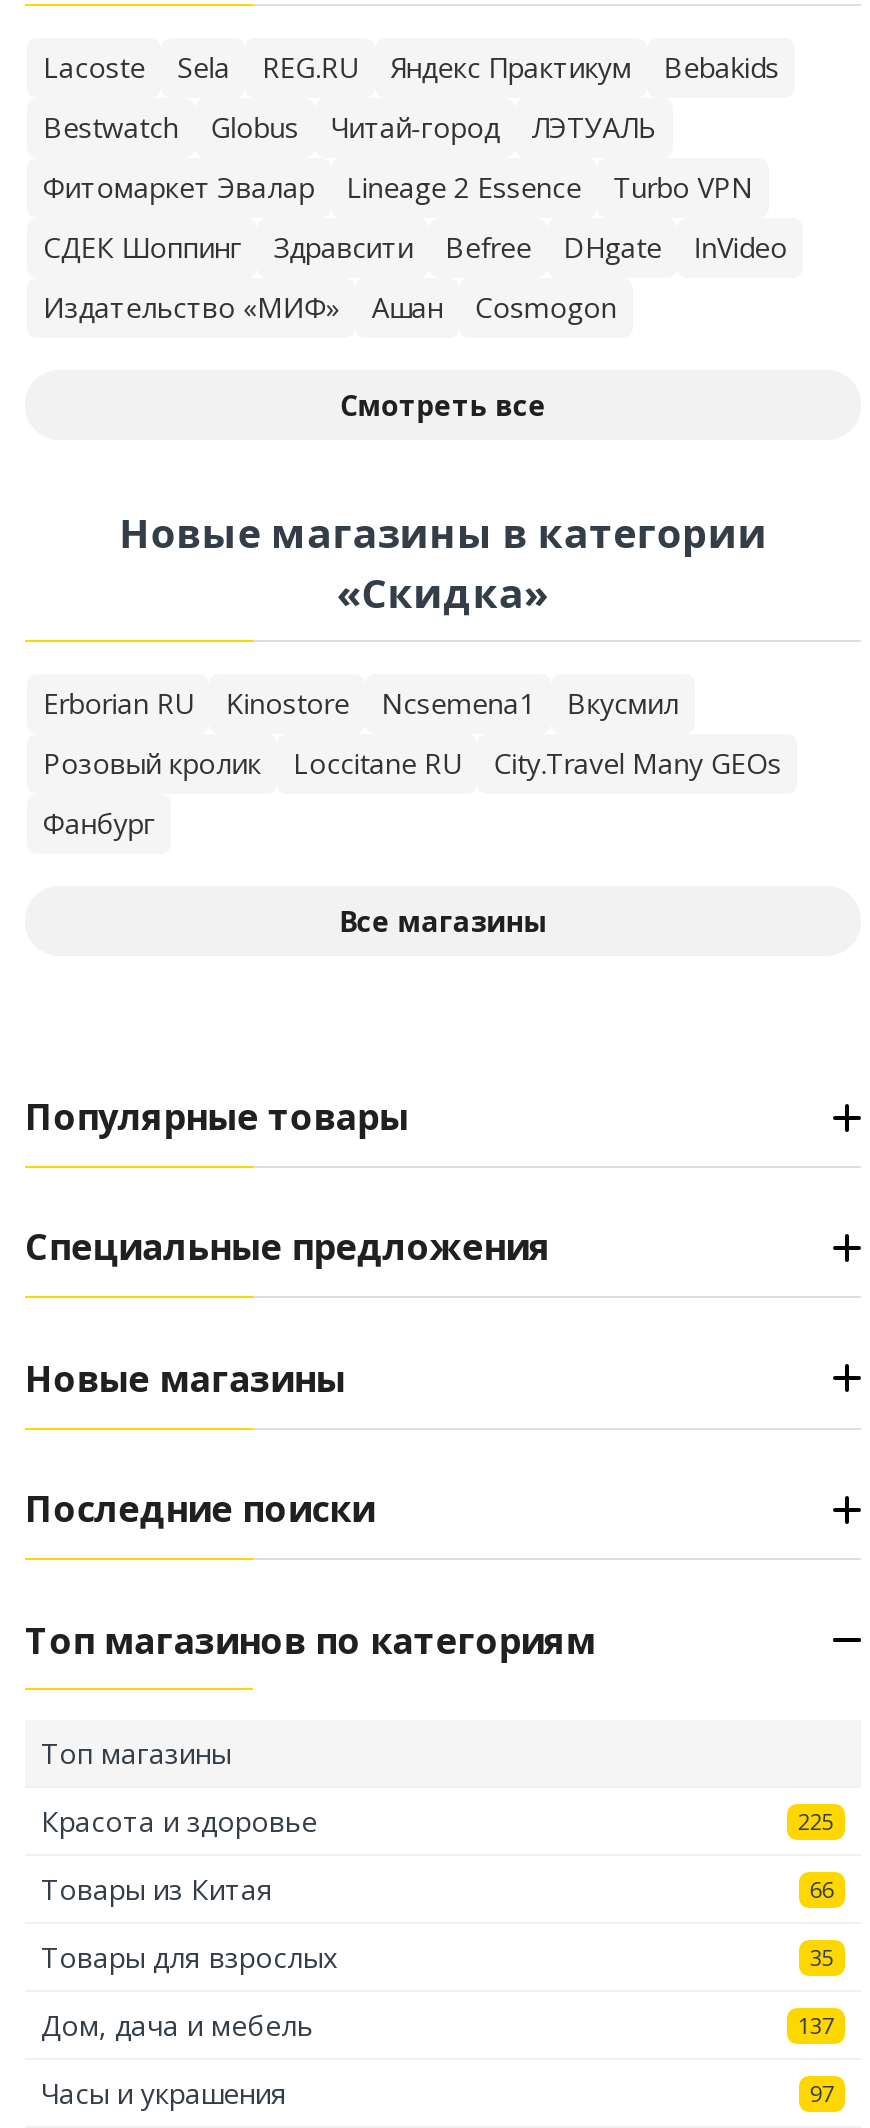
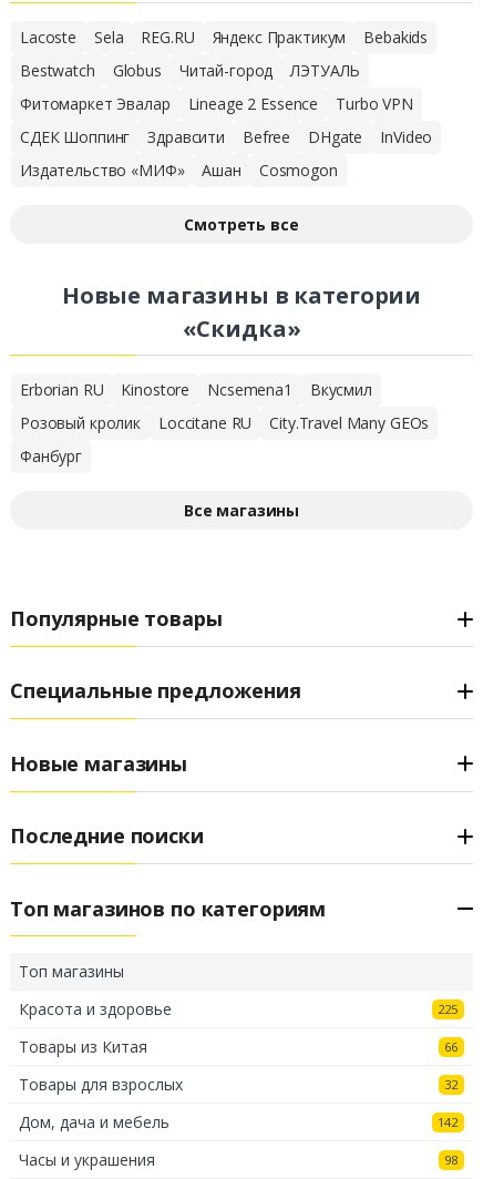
- 35
+ 32

- 137
+ 142

- 97
+ 98
